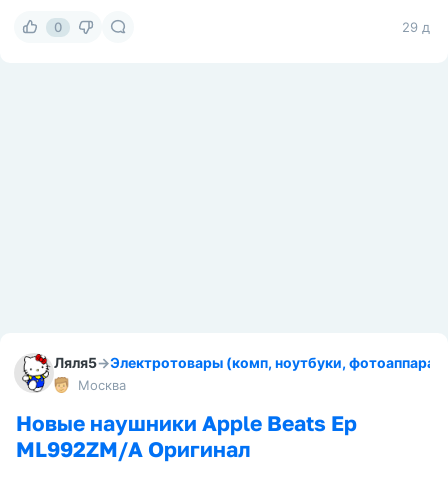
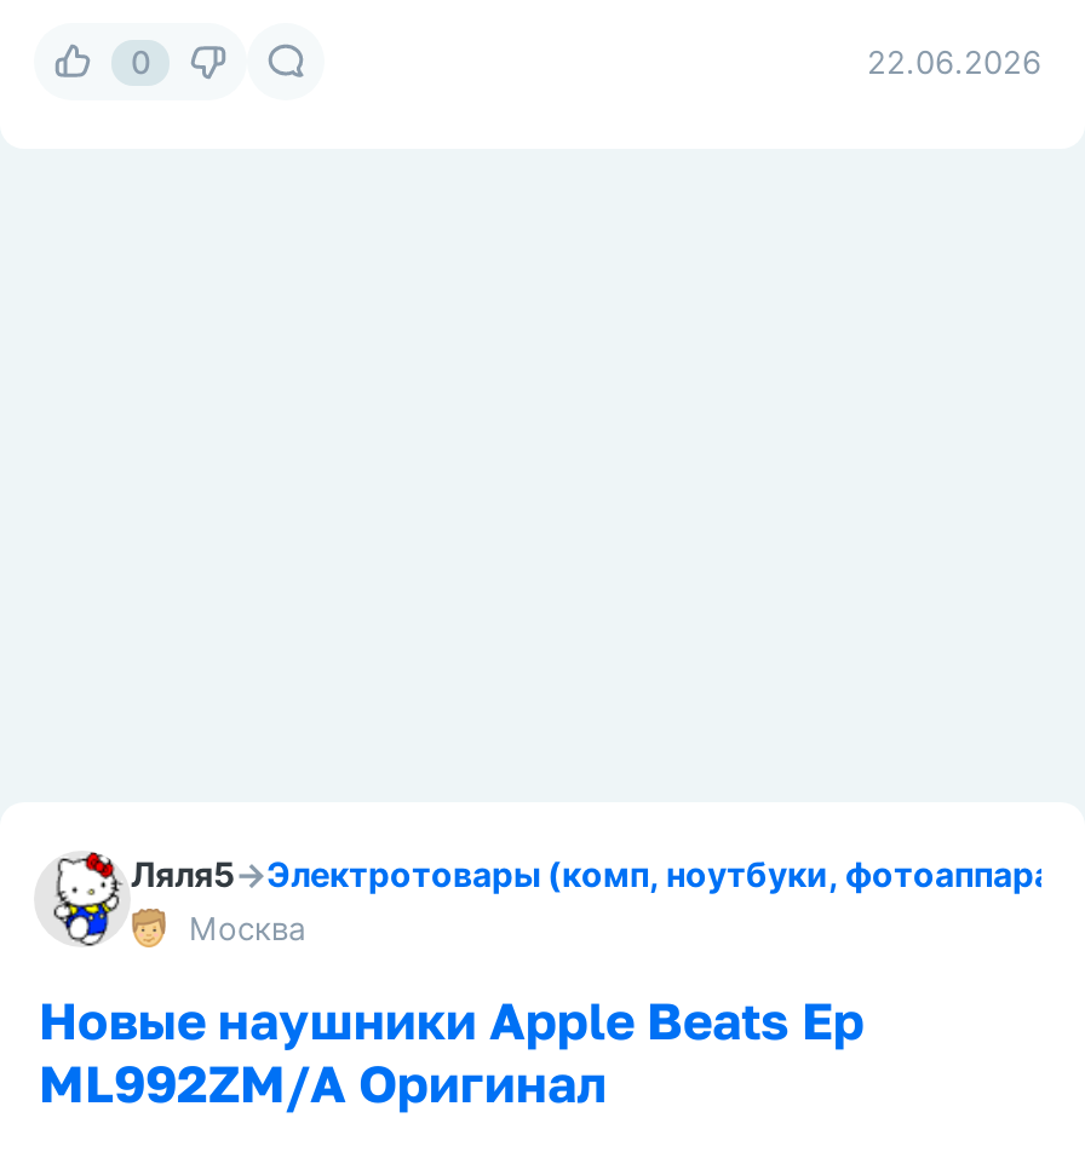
- 29 д
+ 22.06.2026
